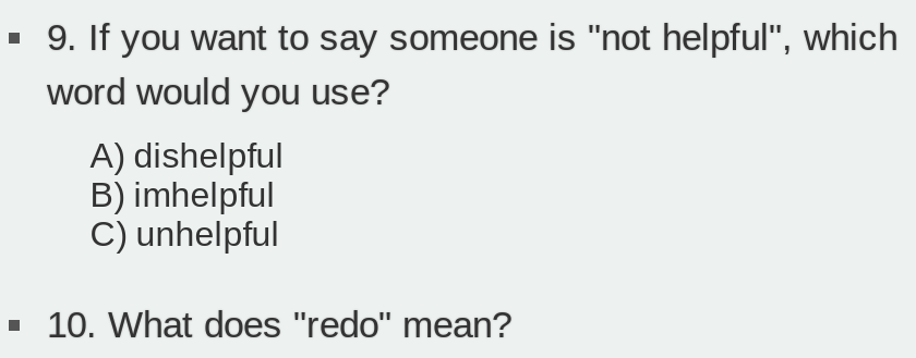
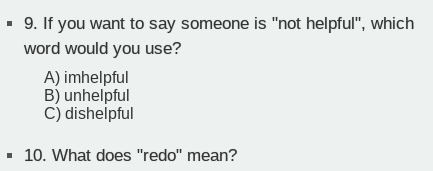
- A) dishelpful
+ A) imhelpful

- B) imhelpful
+ B) unhelpful

- C) unhelpful
+ C) dishelpful
